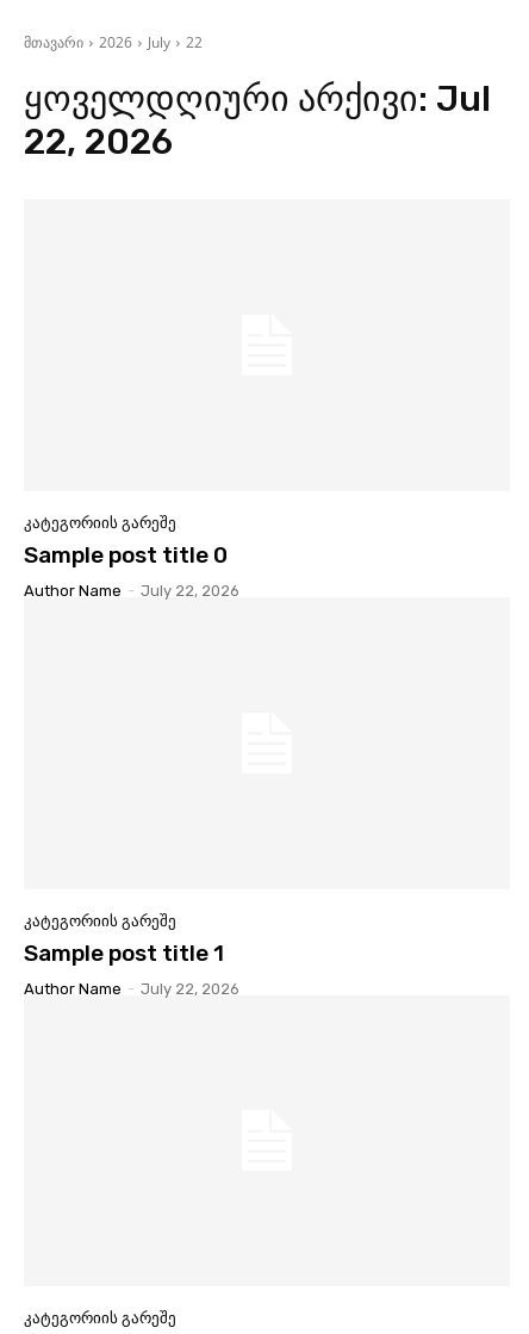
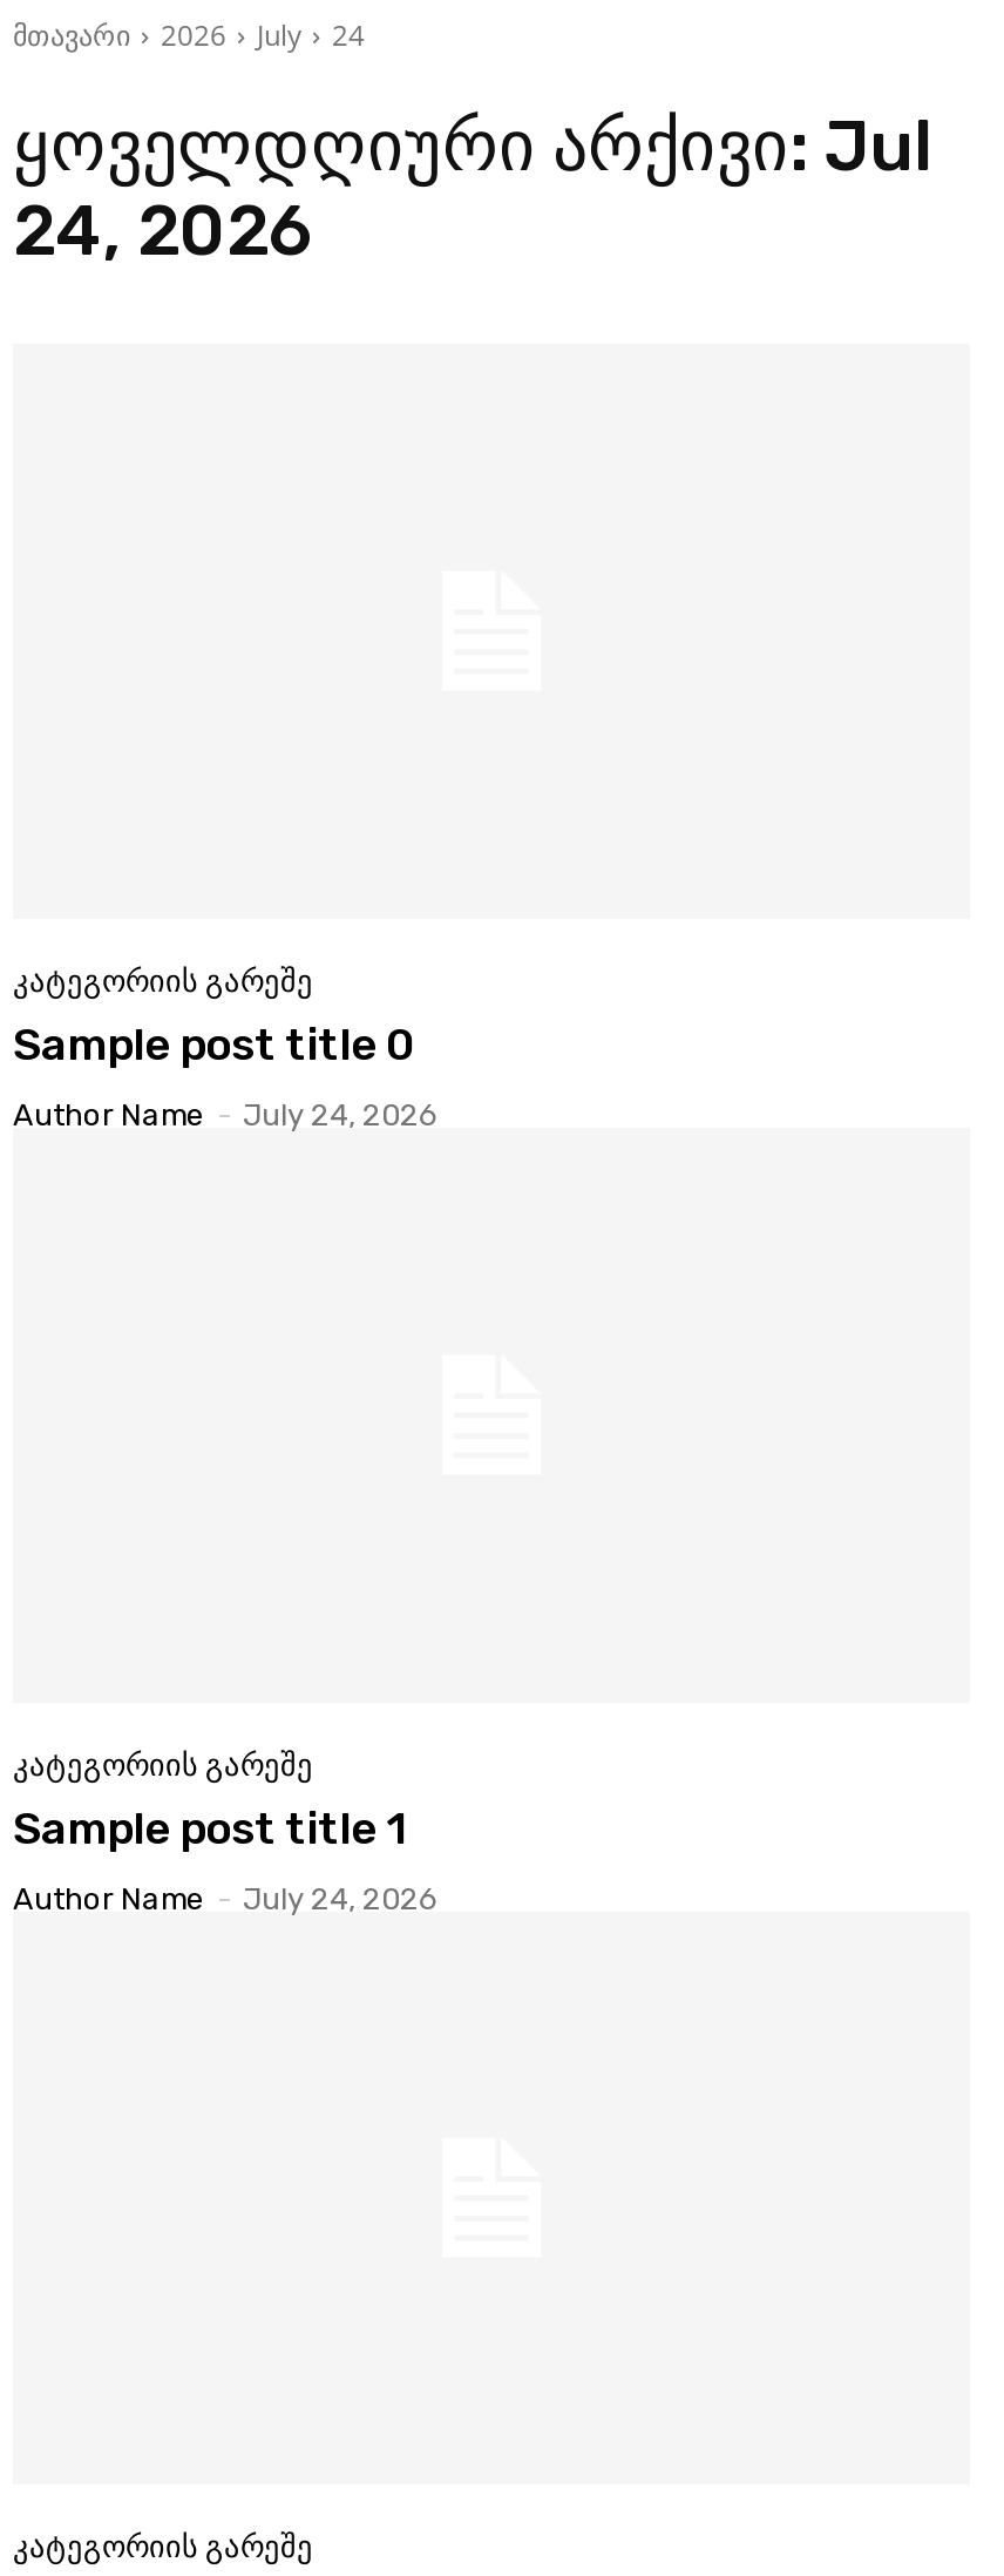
- მთავარი 2026 July 22
+ მთავარი 2026 July 24

- 22, 2026
+ 24, 2026

- Author Name - July 22, 2026
+ Author Name - July 24, 2026

- Author Name - July 22, 2026
+ Author Name - July 24, 2026
